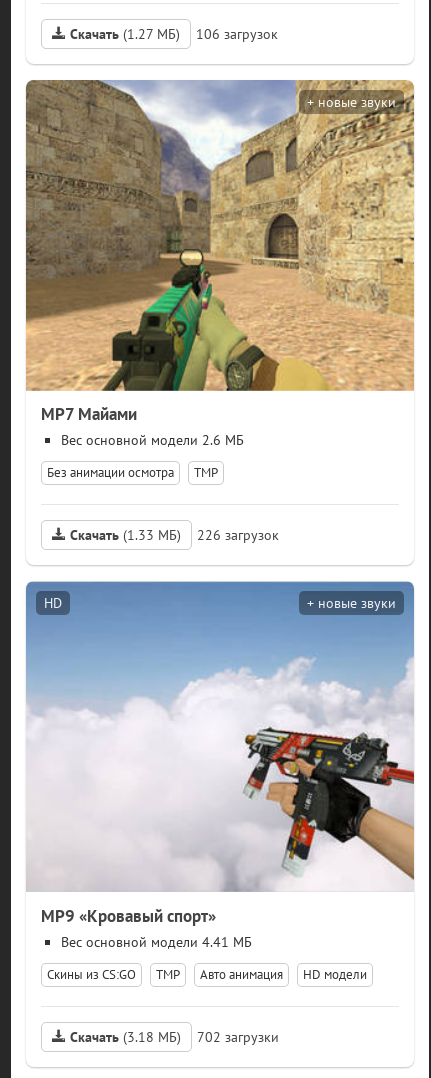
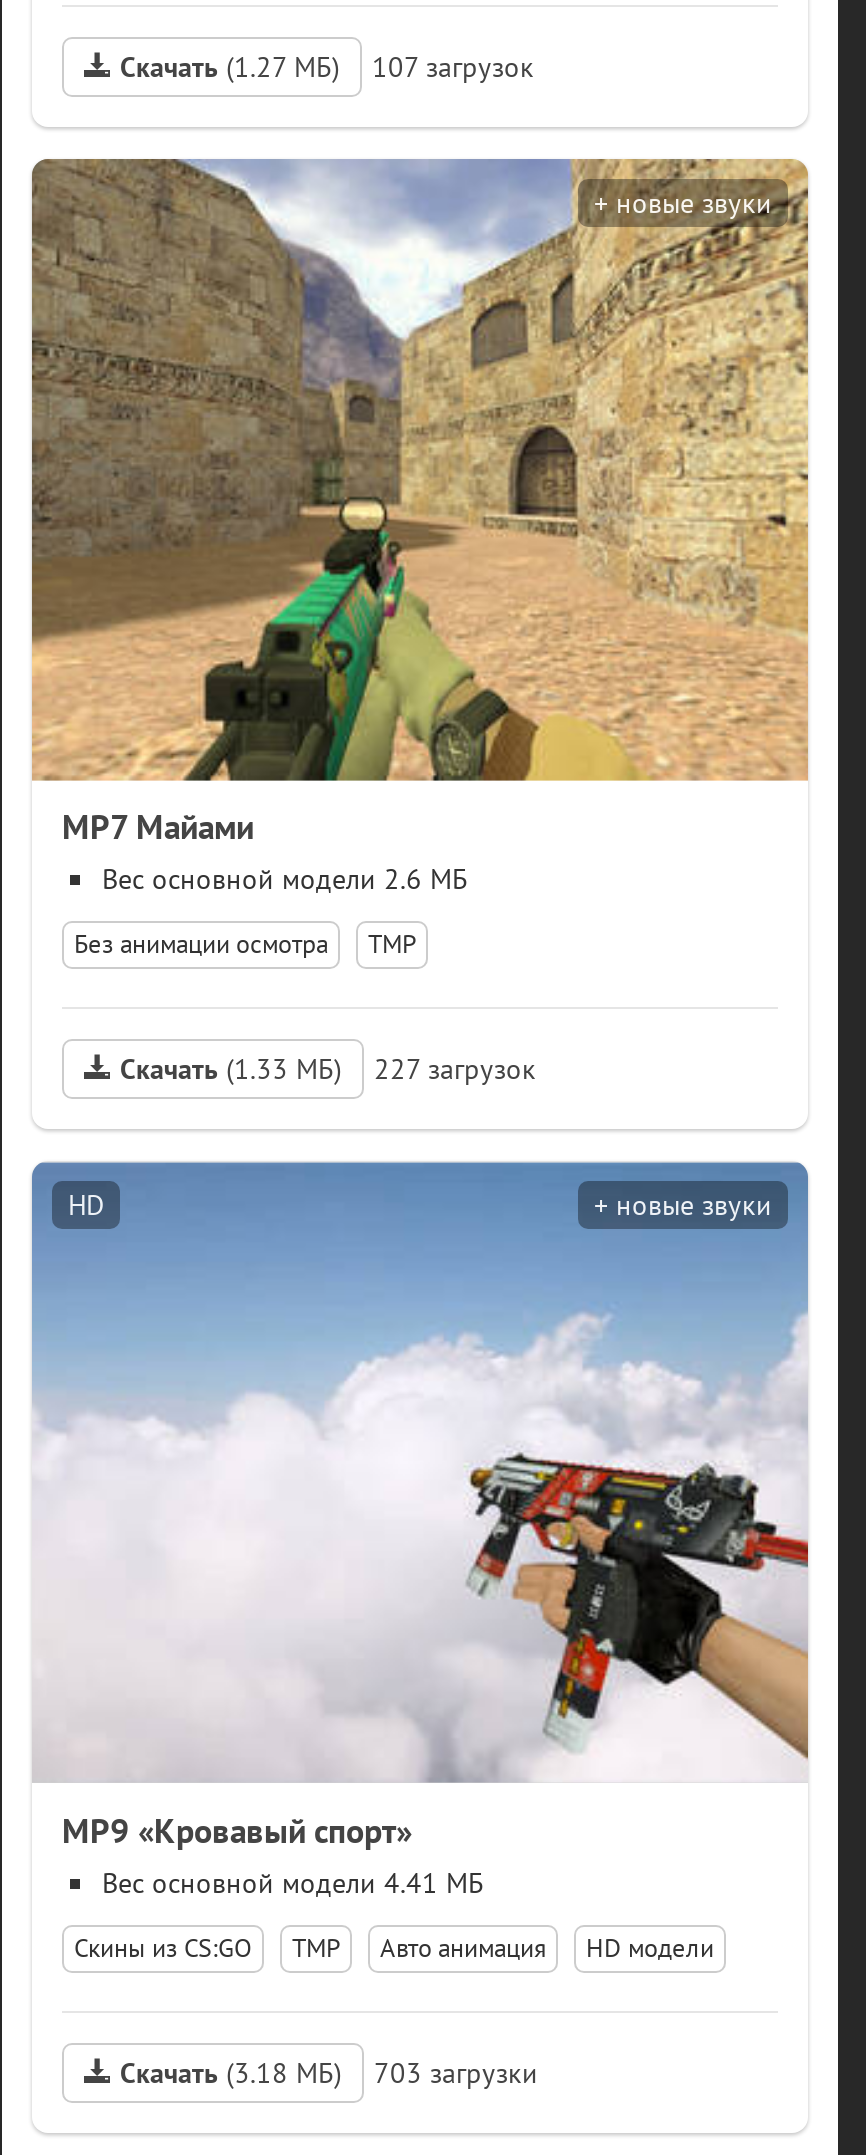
- Скачать (1.27 МБ) 106
+ Скачать (1.27 МБ) 107

- Скачать (1.33 МБ) 226
+ Скачать (1.33 МБ) 227

- Скачать (3.18 МБ) 702
+ Скачать (3.18 МБ) 703
